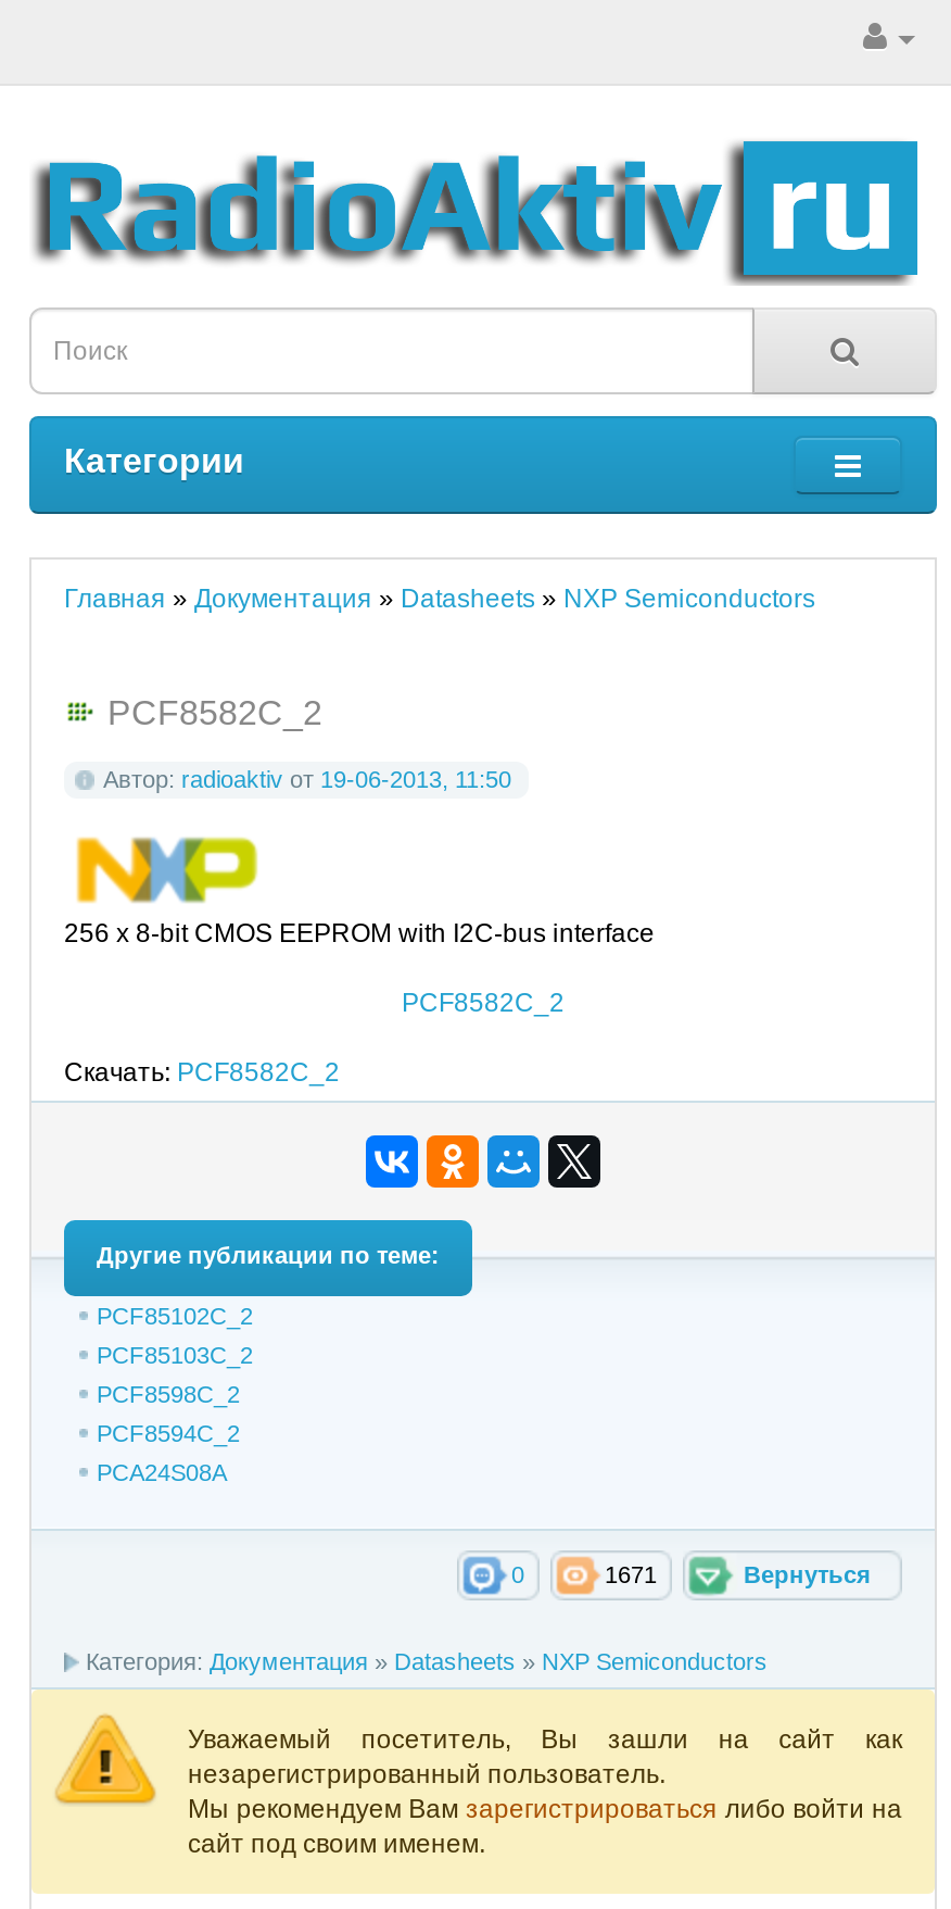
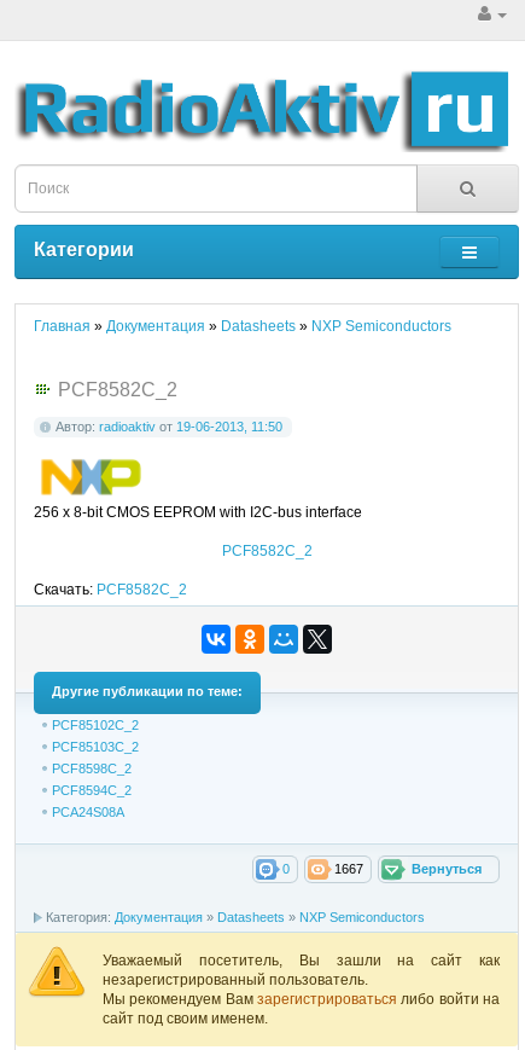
- 1671
+ 1667
